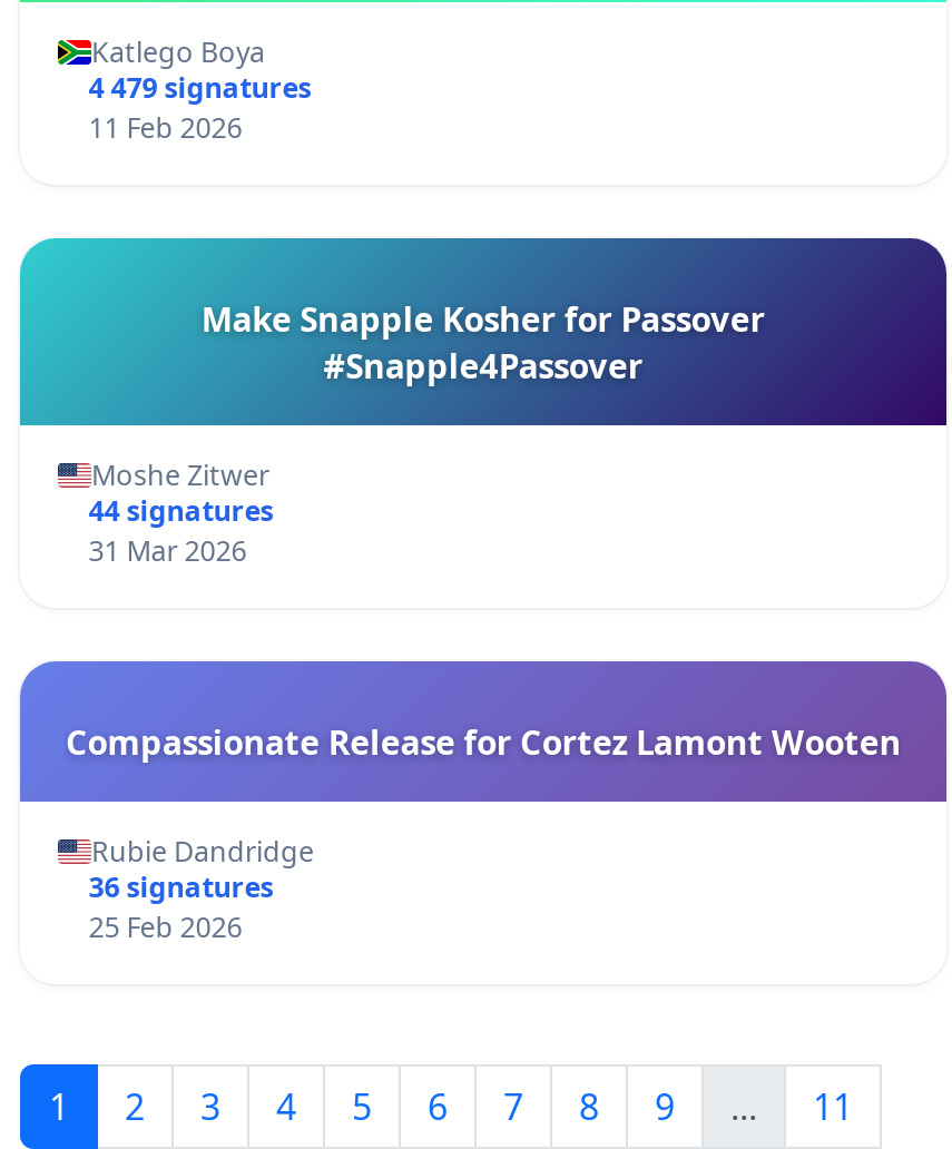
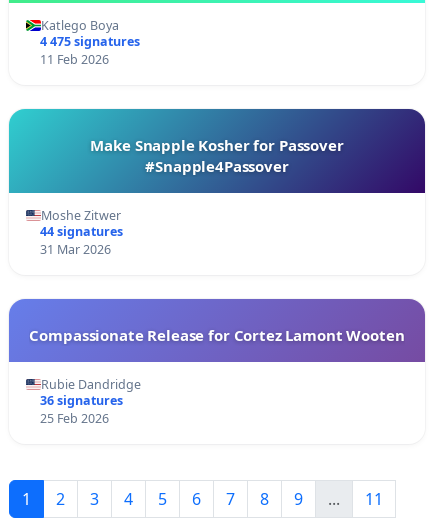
- 4 479 signatures
+ 4 475 signatures
